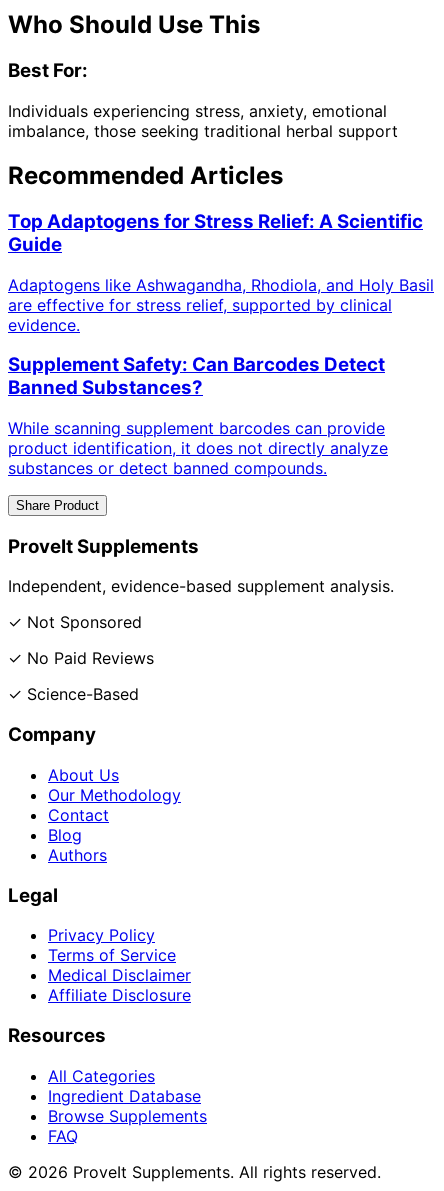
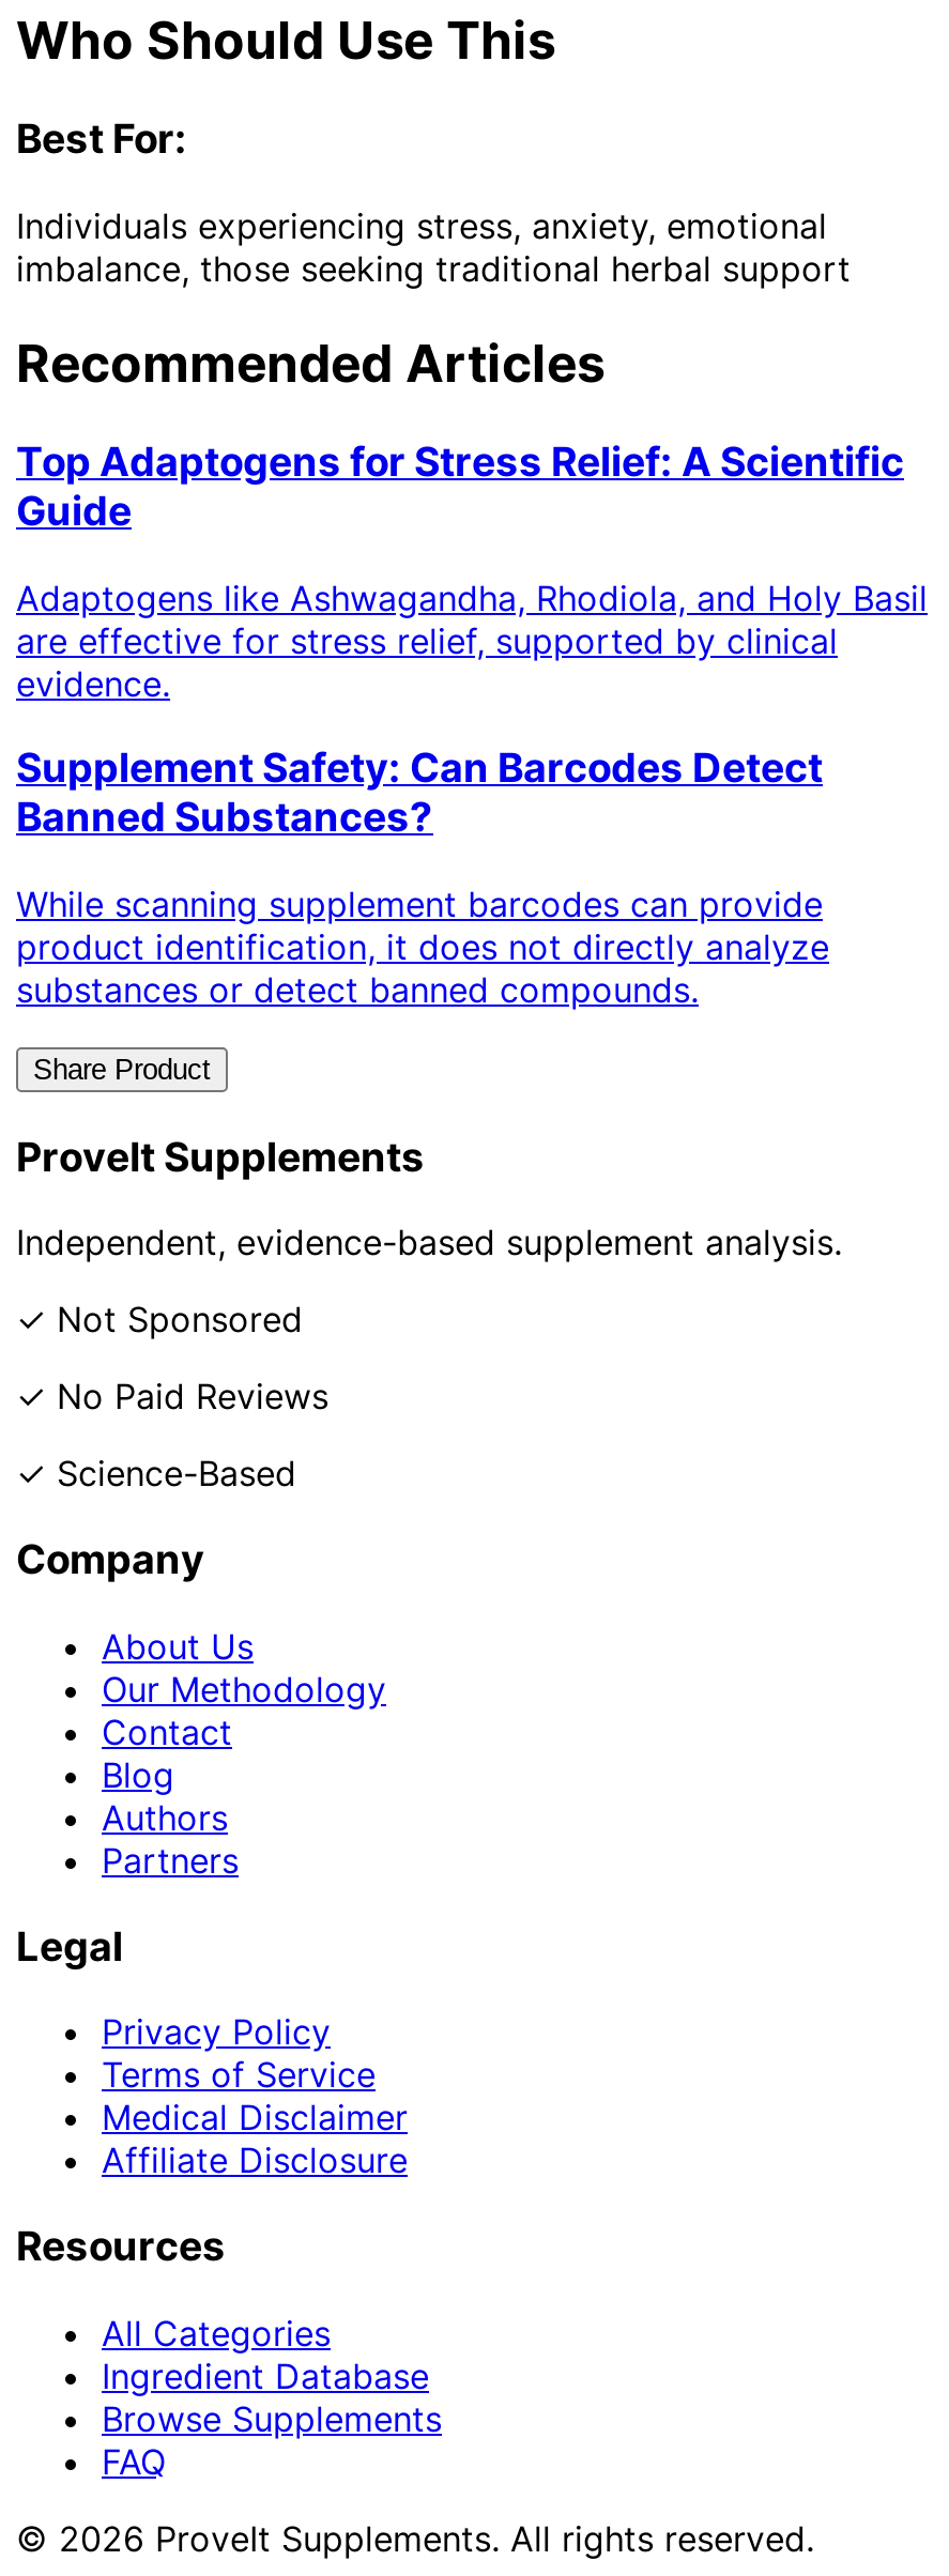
+ Partners
